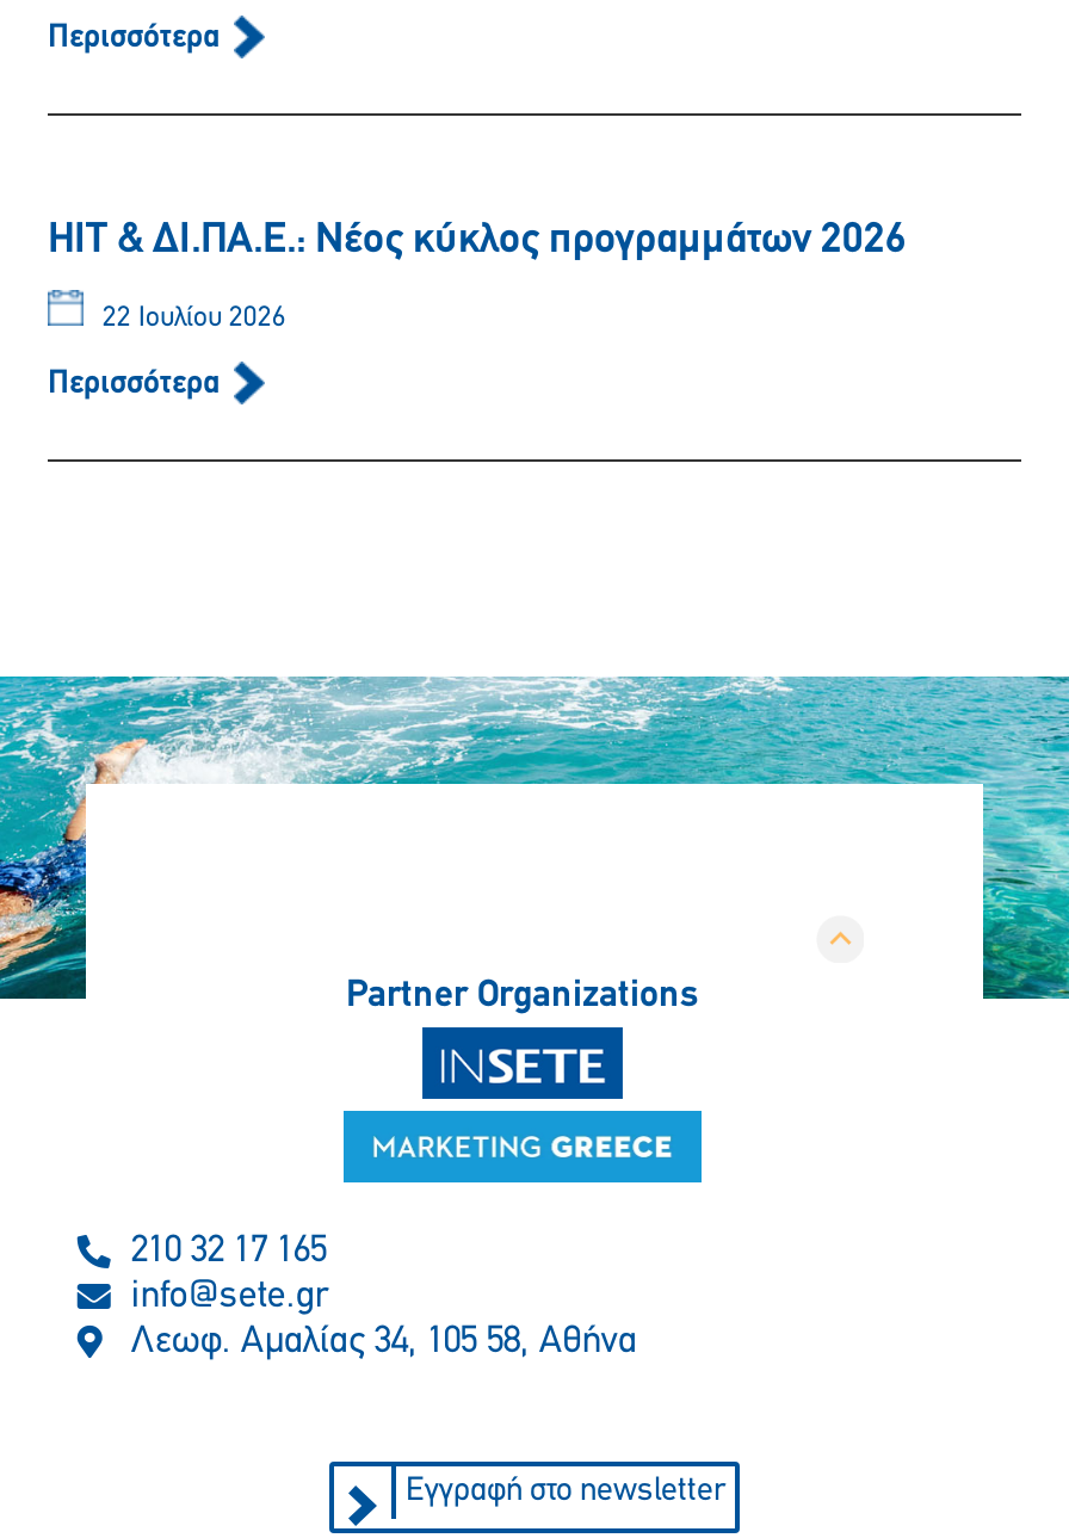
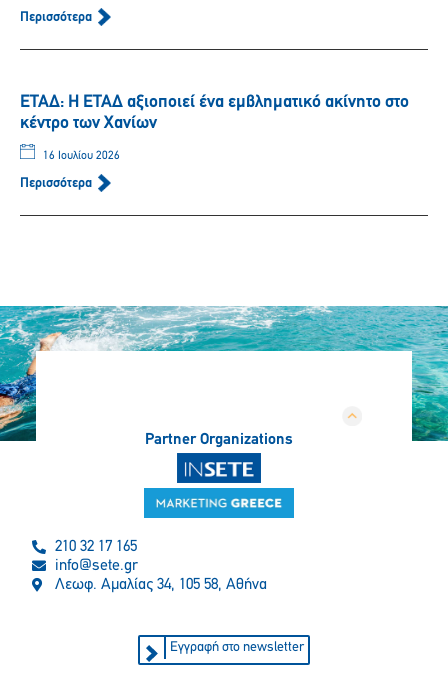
- HIT & ΔΙ.ΠΑ.Ε.: Νέος κύκλος προγραμμάτων 2026
+ ΕΤΑΔ: Η ΕΤΑΔ αξιοποιεί ένα εμβληματικό ακίνητο στο
+ κέντρο των Χανίων

- 22 Ιουλίου 2026
+ 16 Ιουλίου 2026
